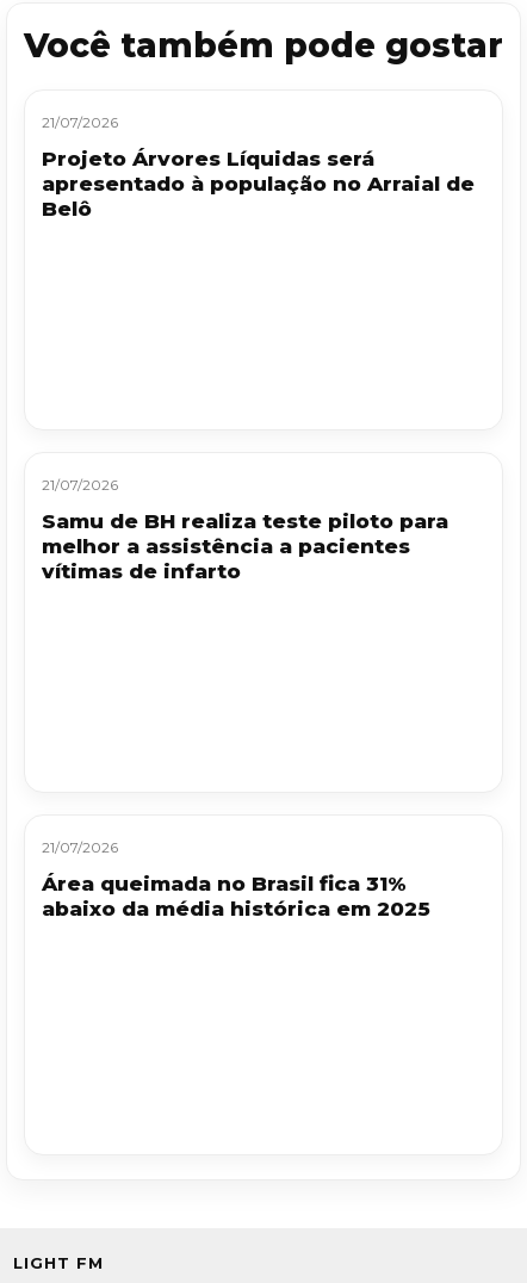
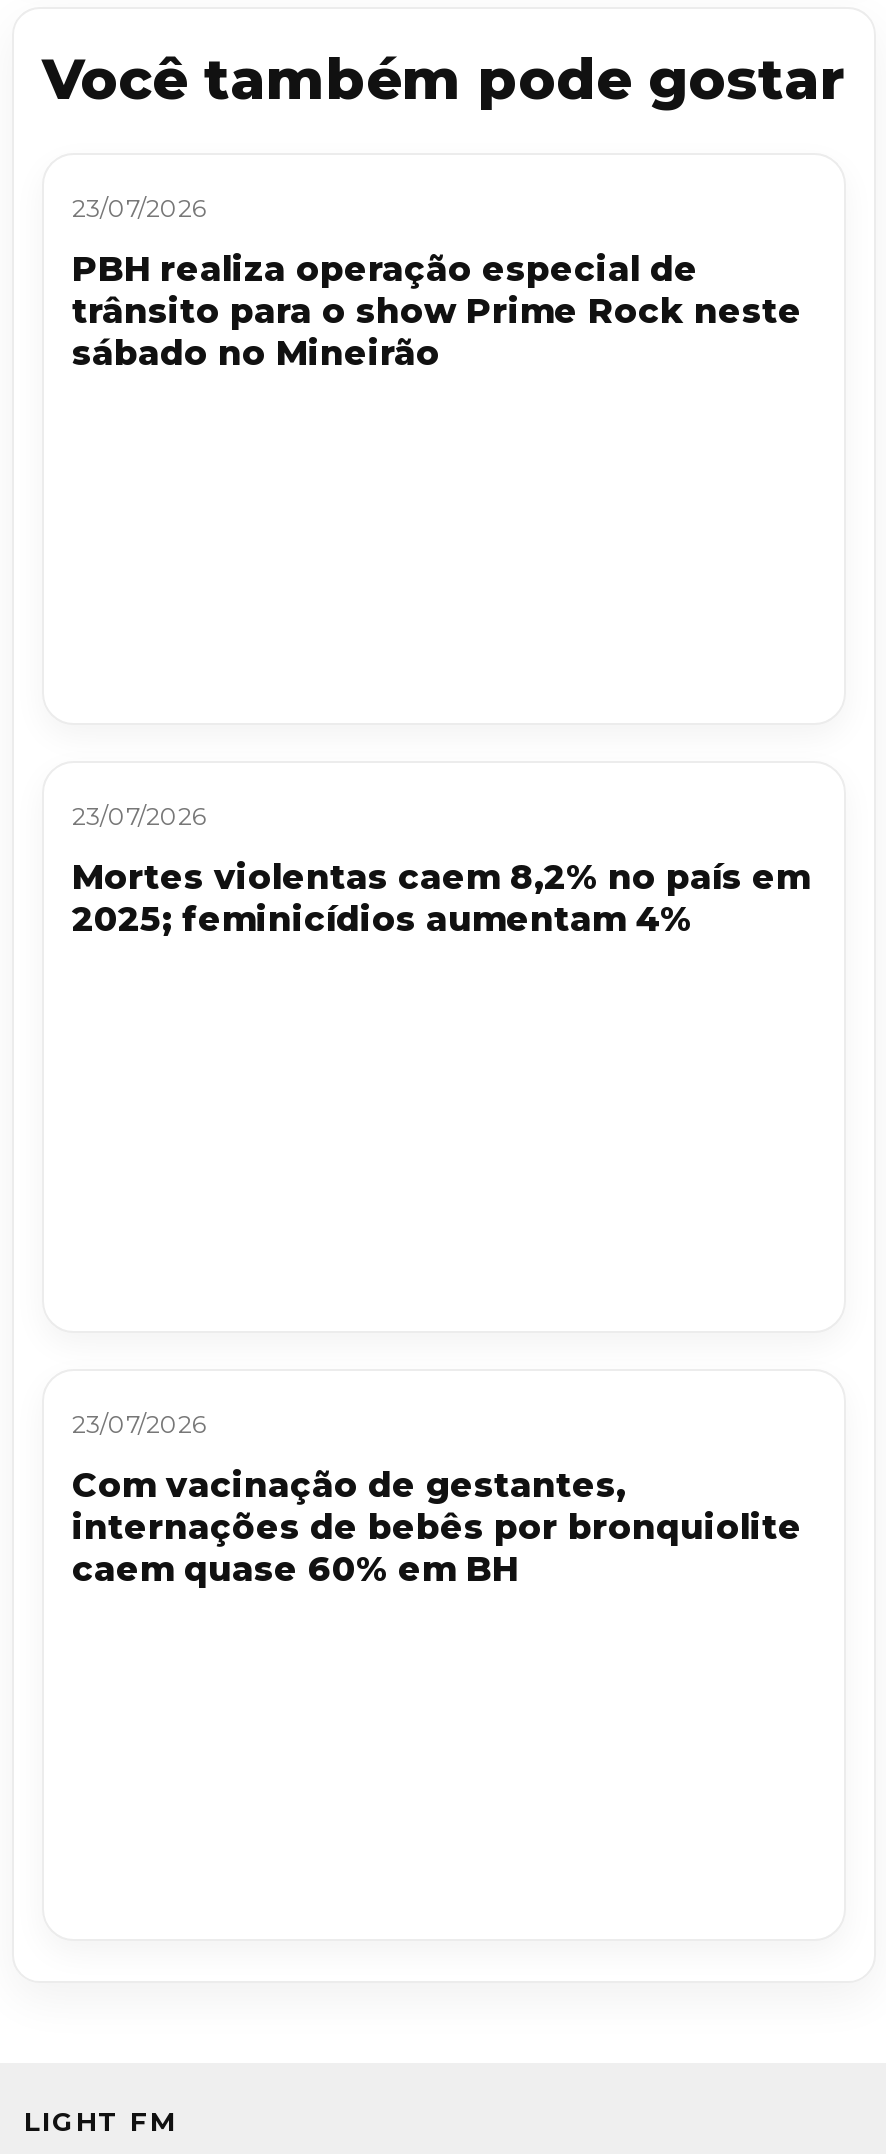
- 21/07/2026
+ 23/07/2026

- Projeto Árvores Líquidas será
- apresentado à população no Arraial de
- Belô
+ PBH realiza operação especial de
+ trânsito para o show Prime Rock neste
+ sábado no Mineirão

- 21/07/2026
+ 23/07/2026

- Samu de BH realiza teste piloto para
- melhor a assistência a pacientes
- vítimas de infarto
+ Mortes violentas caem 8,2% no país em
+ 2025; feminicídios aumentam 4%

- 21/07/2026
+ 23/07/2026

- Área queimada no Brasil fica 31%
- abaixo da média histórica em 2025
+ Com vacinação de gestantes,
+ internações de bebês por bronquiolite
+ caem quase 60% em BH
